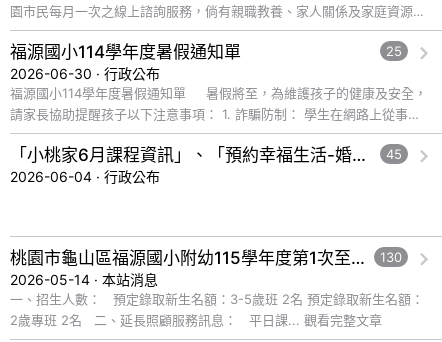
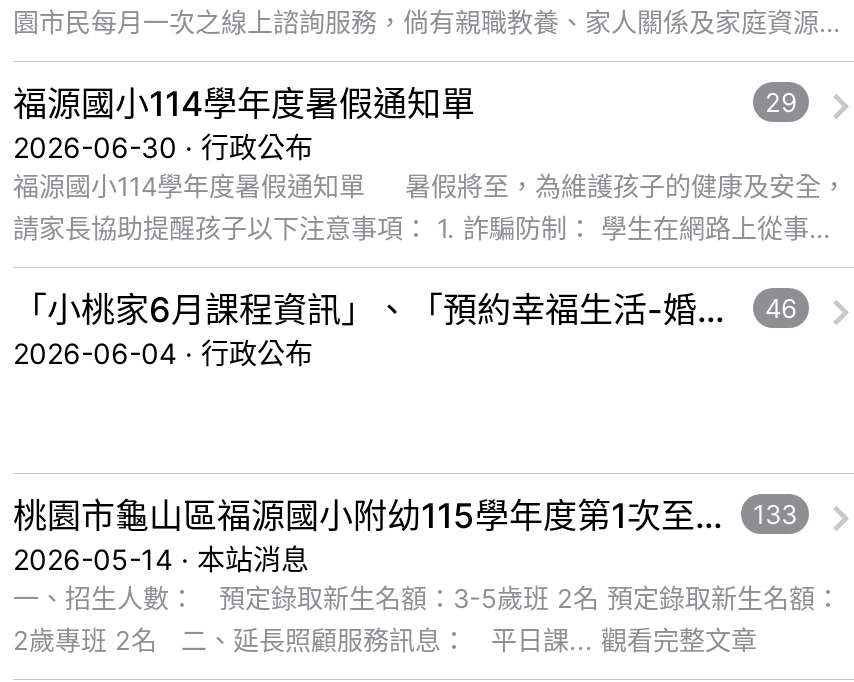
- 25
+ 29

- 45
+ 46

- 130
+ 133
